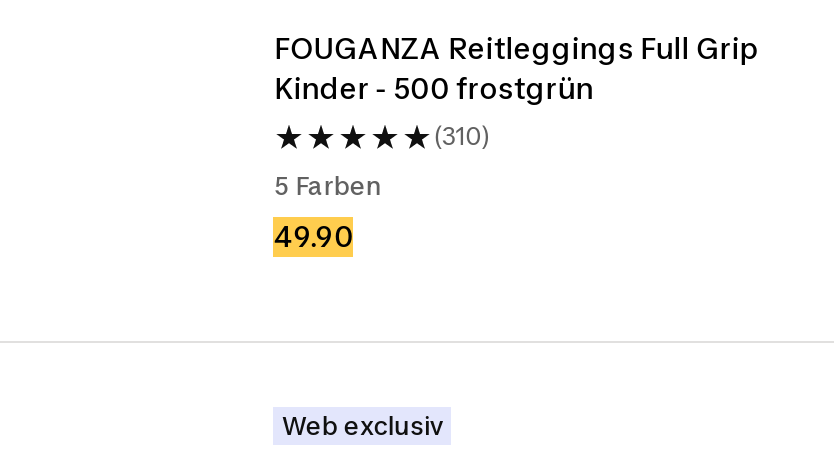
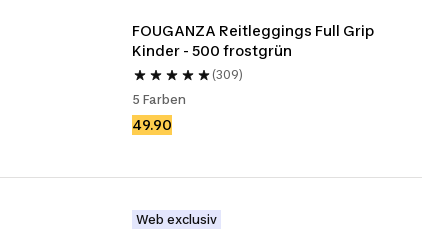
- (310)
+ (309)
